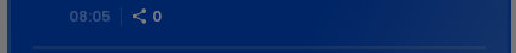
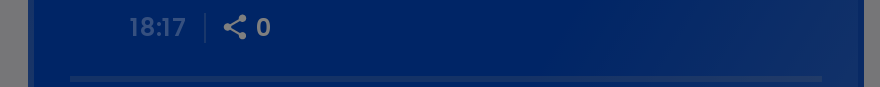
- 08:05 0
+ 18:17 0
